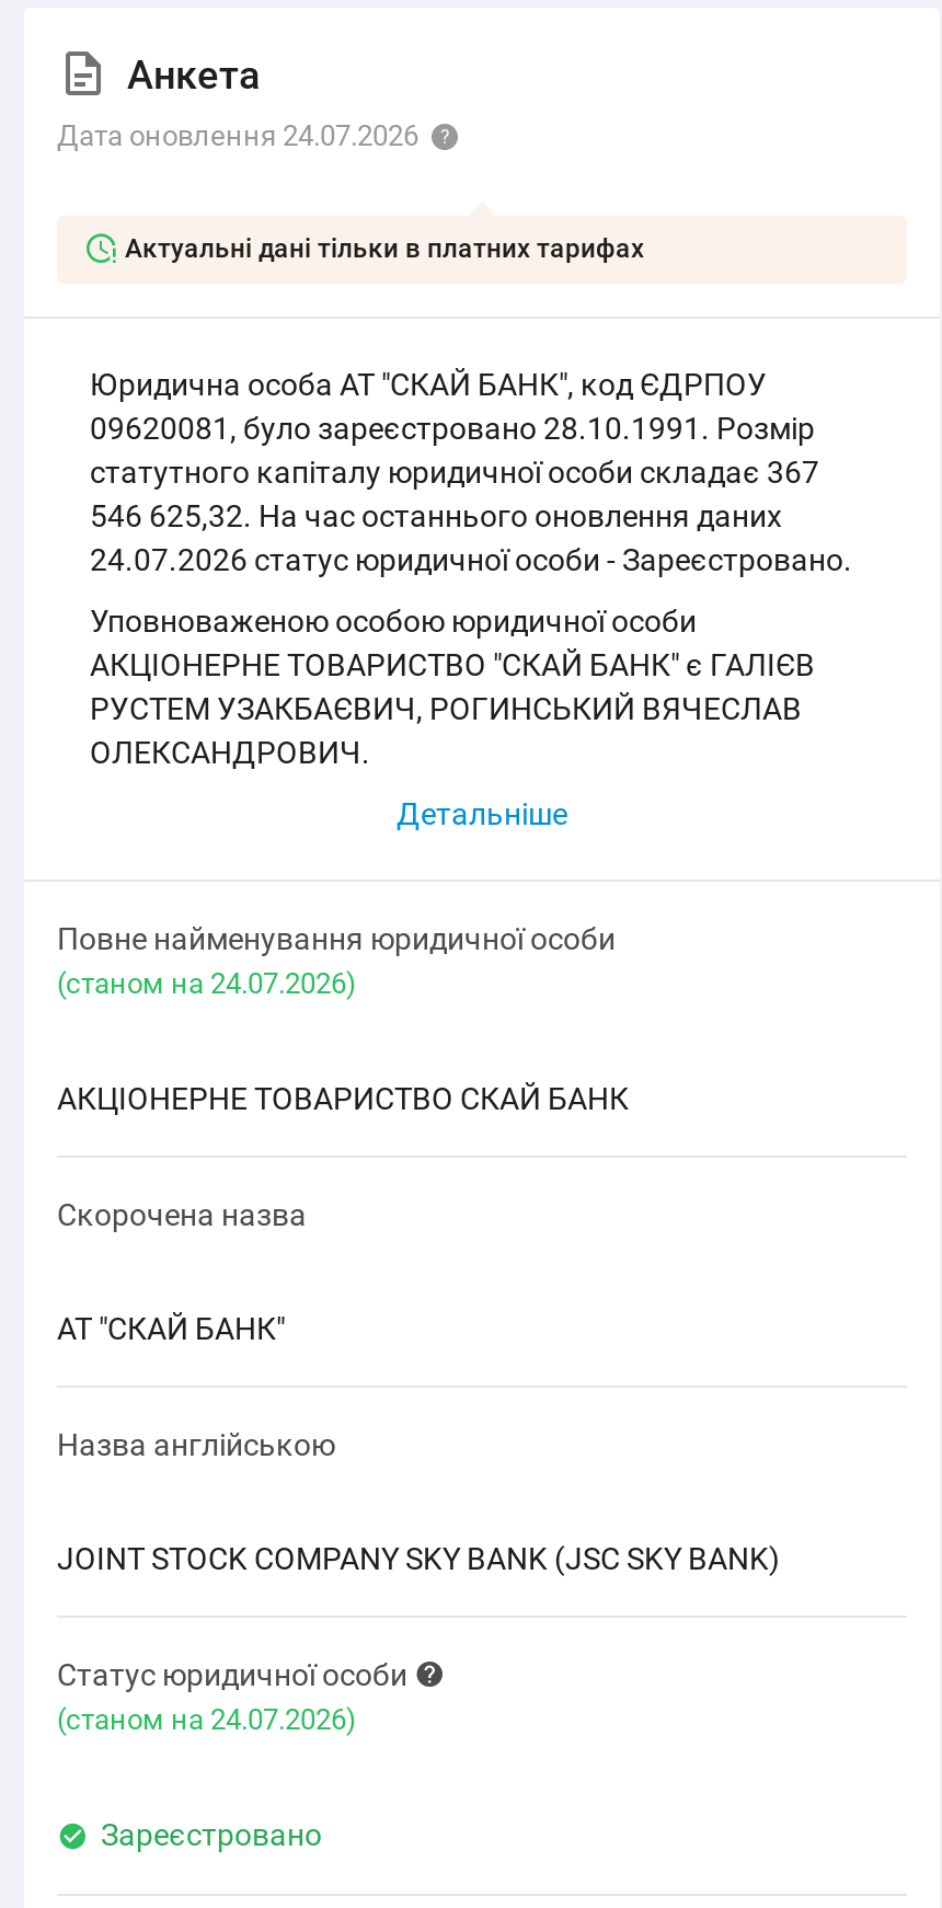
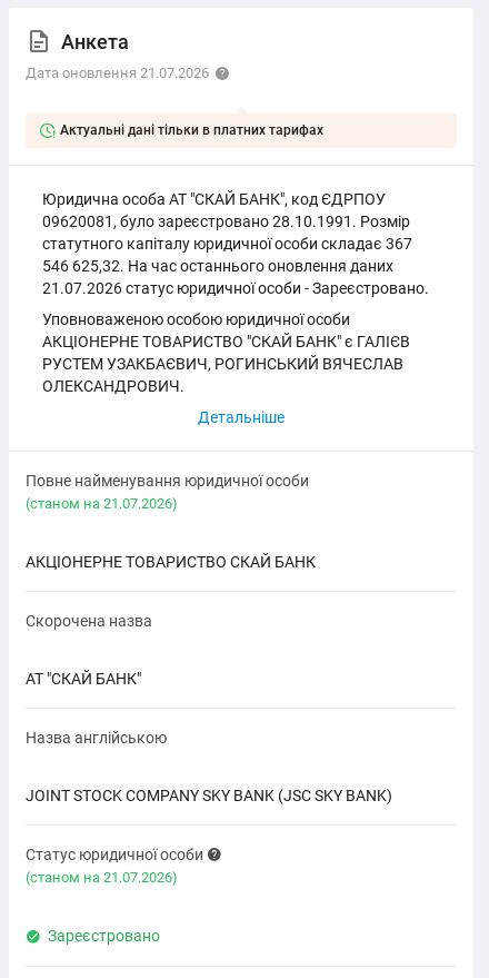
- Дата оновлення 24.07.2026
+ Дата оновлення 21.07.2026

- 24.07.2026 статус юридичної особи - Зареєстровано.
+ 21.07.2026 статус юридичної особи - Зареєстровано.

- (cтаном на 24.07.2026)
+ (cтаном на 21.07.2026)

- (cтаном на 24.07.2026)
+ (cтаном на 21.07.2026)
